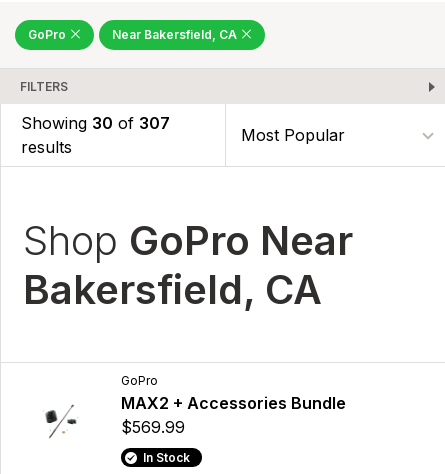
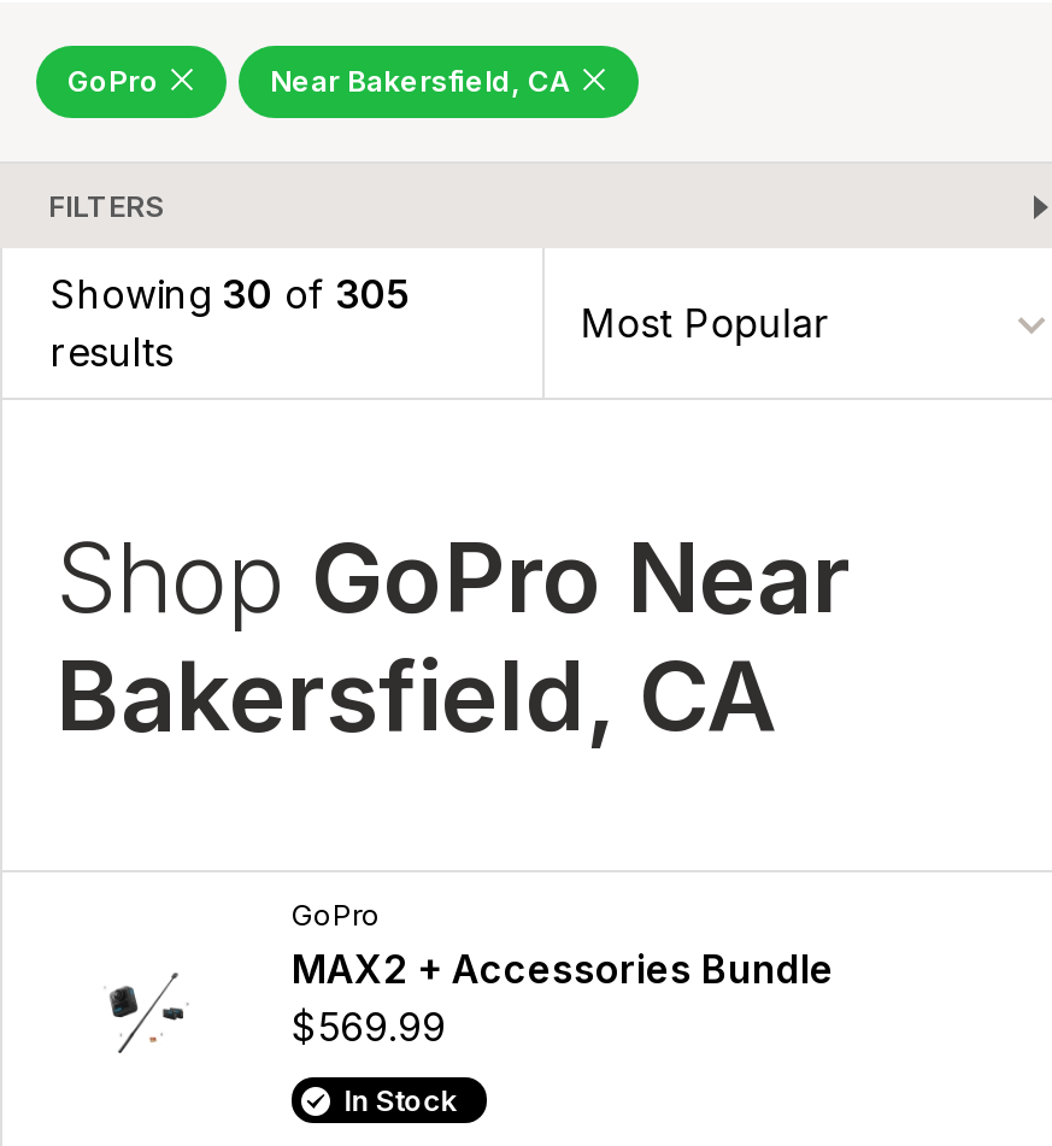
- Showing 30 of 307
+ Showing 30 of 305
